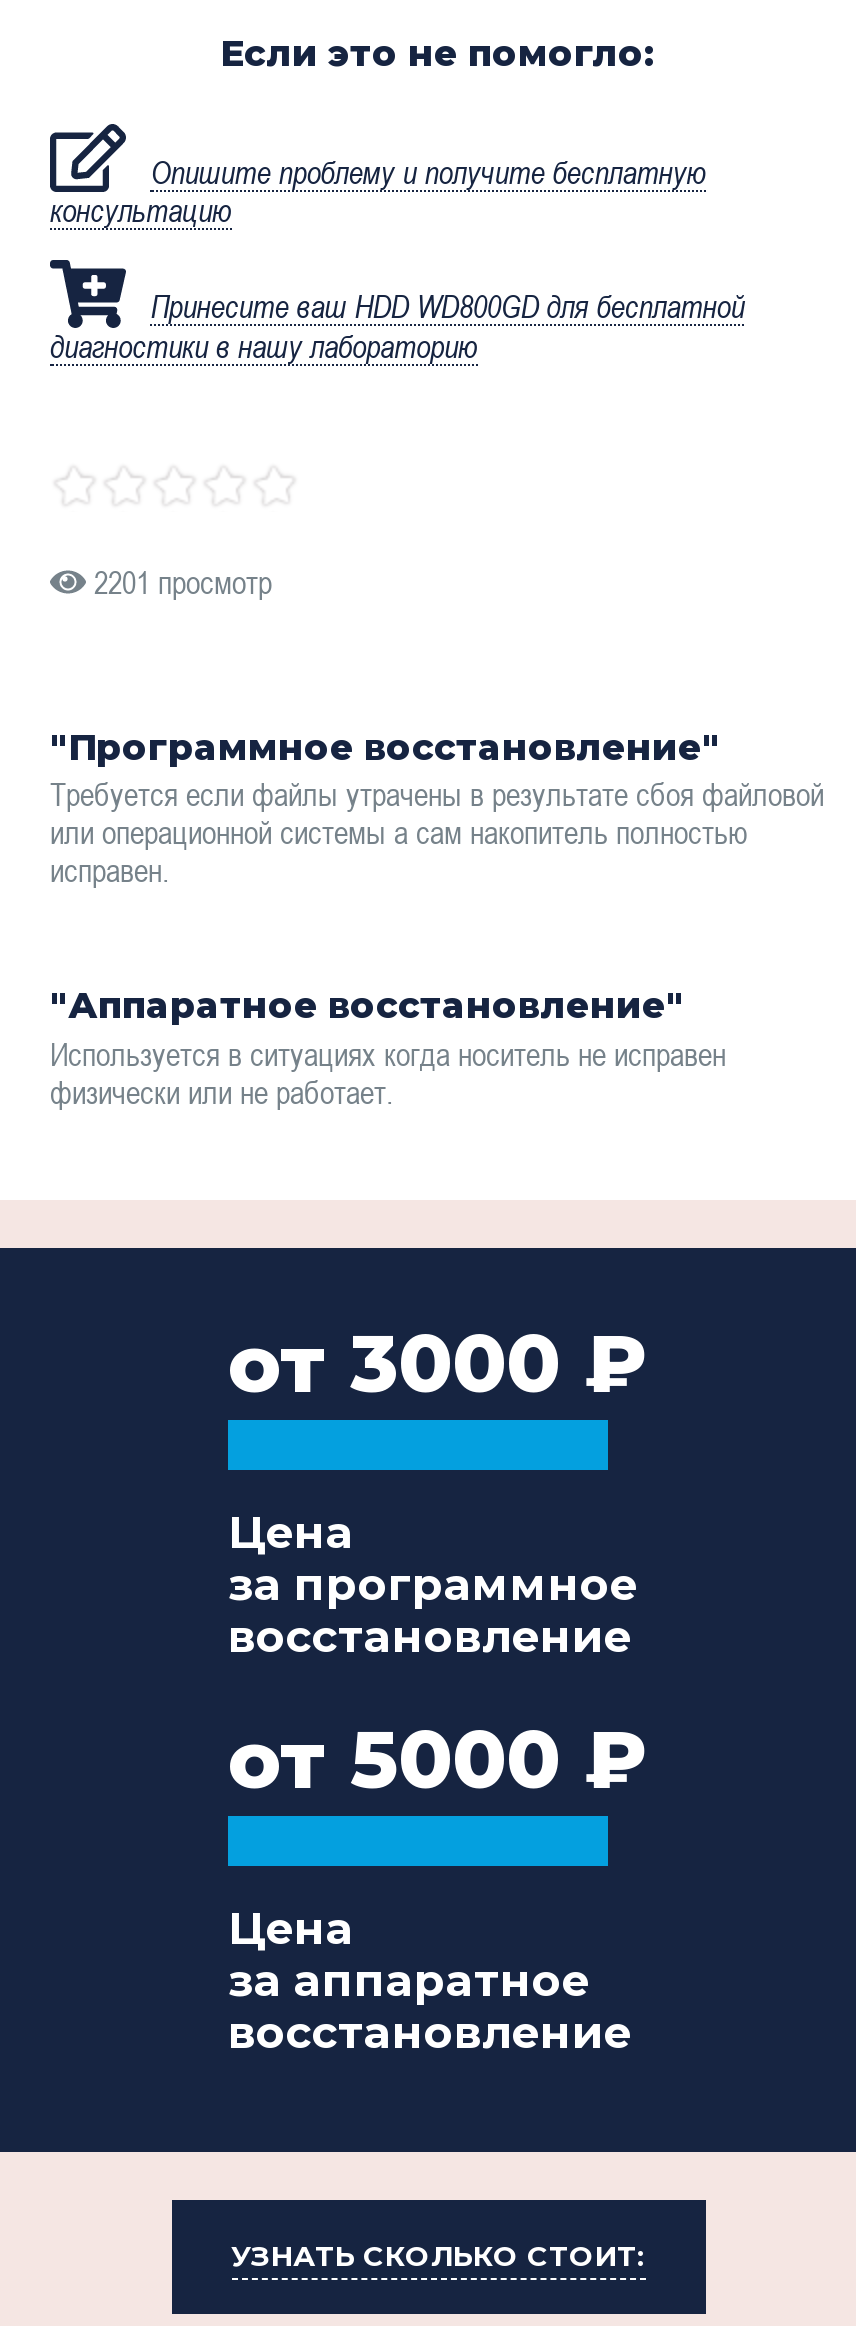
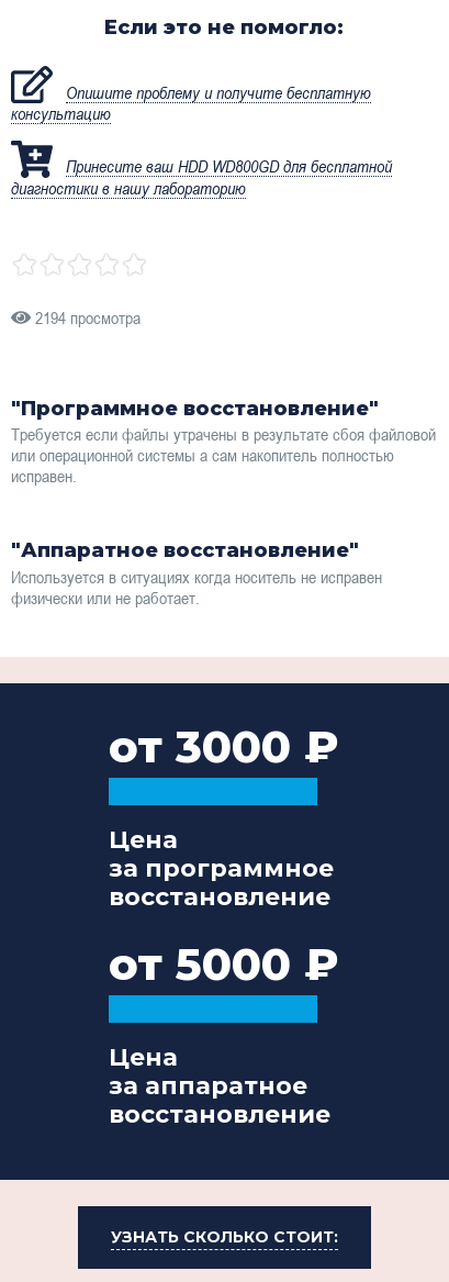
- 2201 просмотр
+ 2194 просмотра
